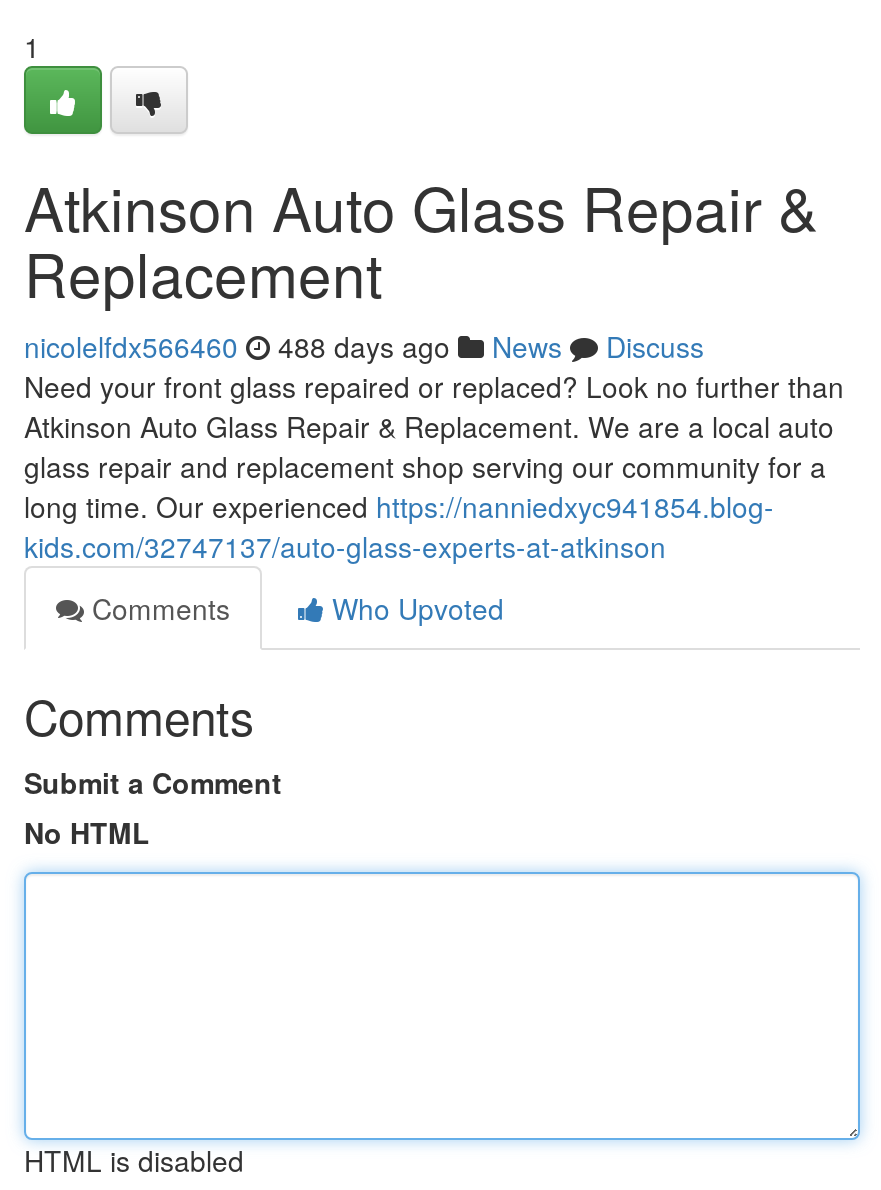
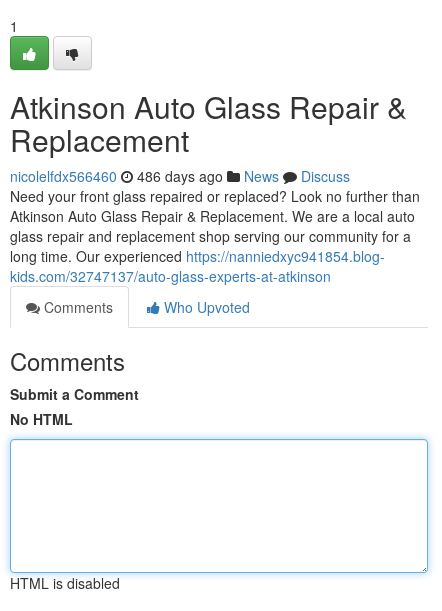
- nicolelfdx566460 488 days ago News Discuss
+ nicolelfdx566460 486 days ago News Discuss
